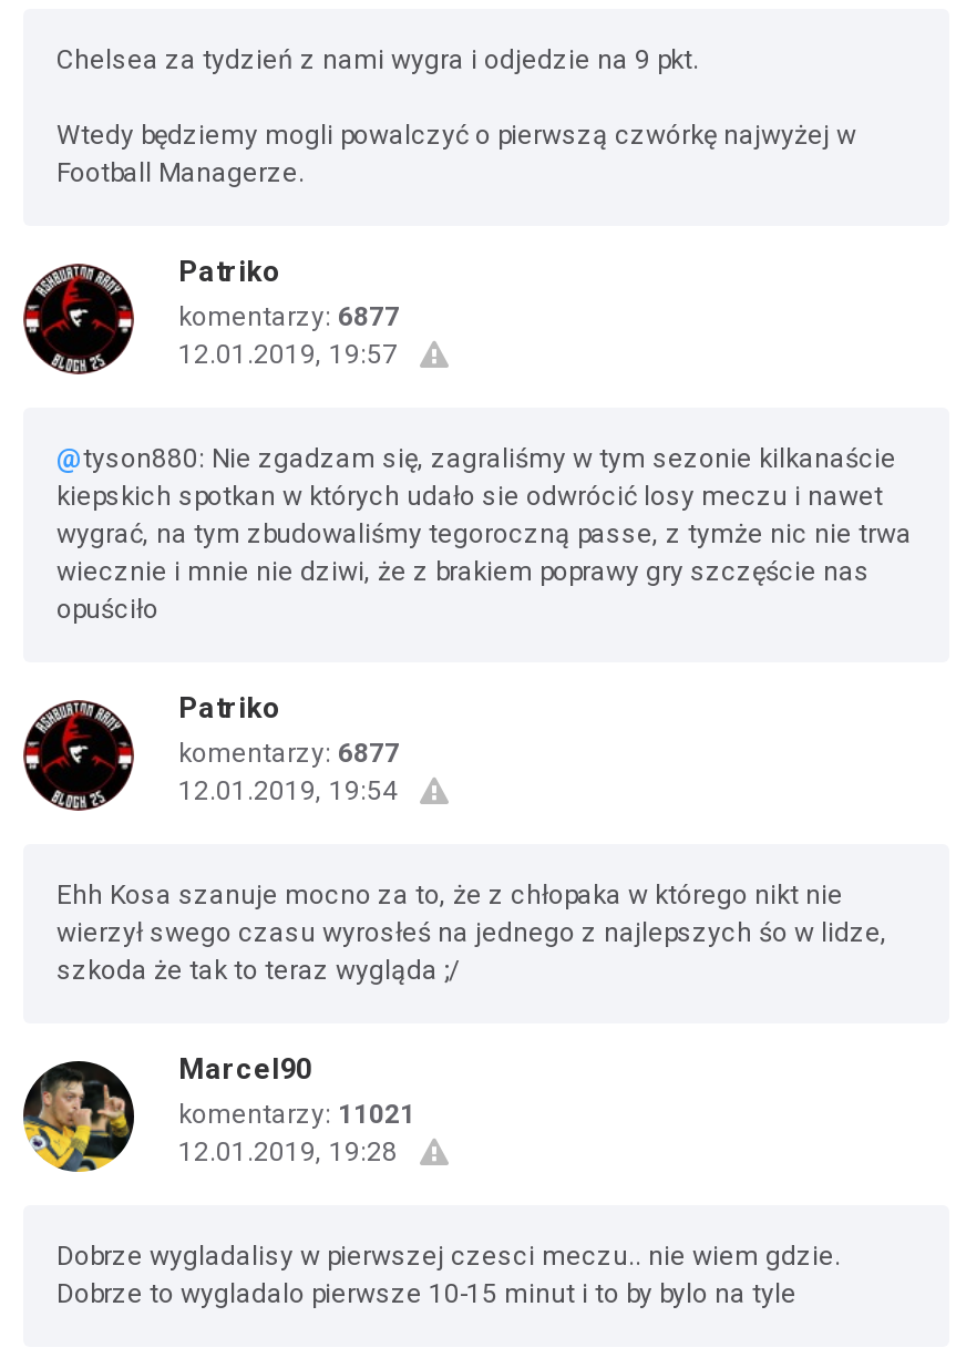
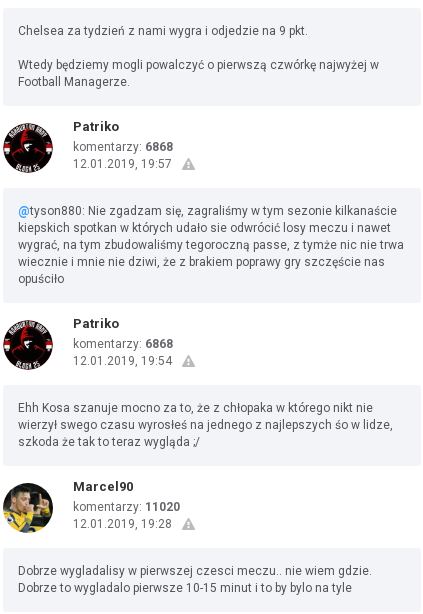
- komentarzy: 6877
+ komentarzy: 6868

- komentarzy: 6877
+ komentarzy: 6868

- komentarzy: 11021
+ komentarzy: 11020
